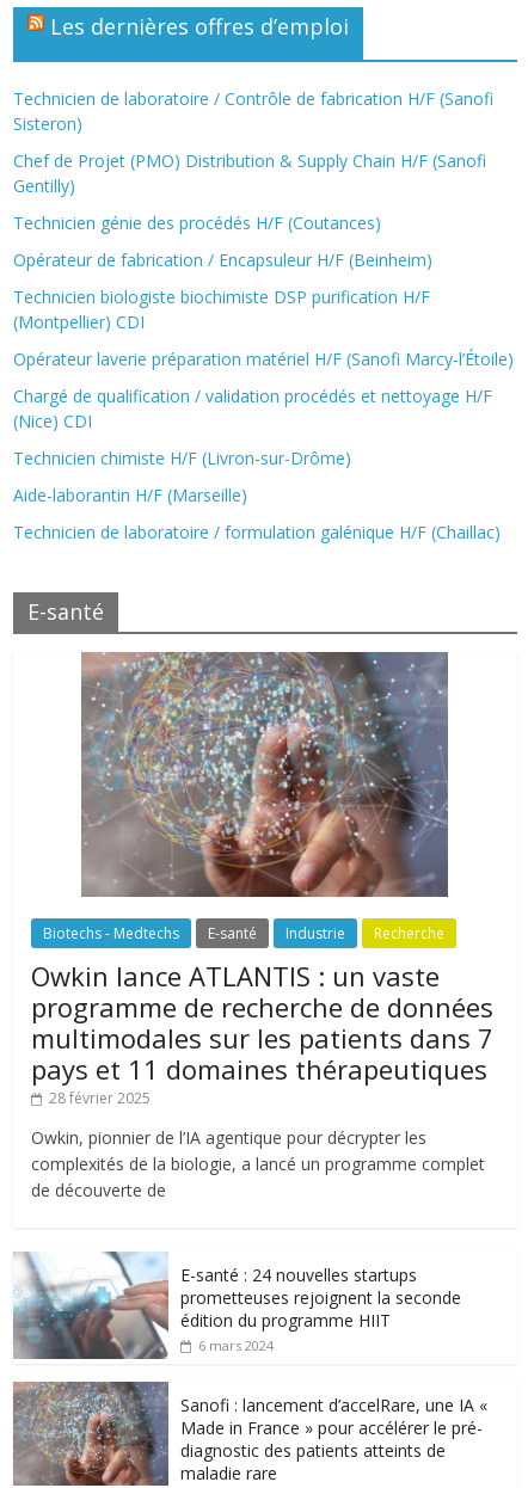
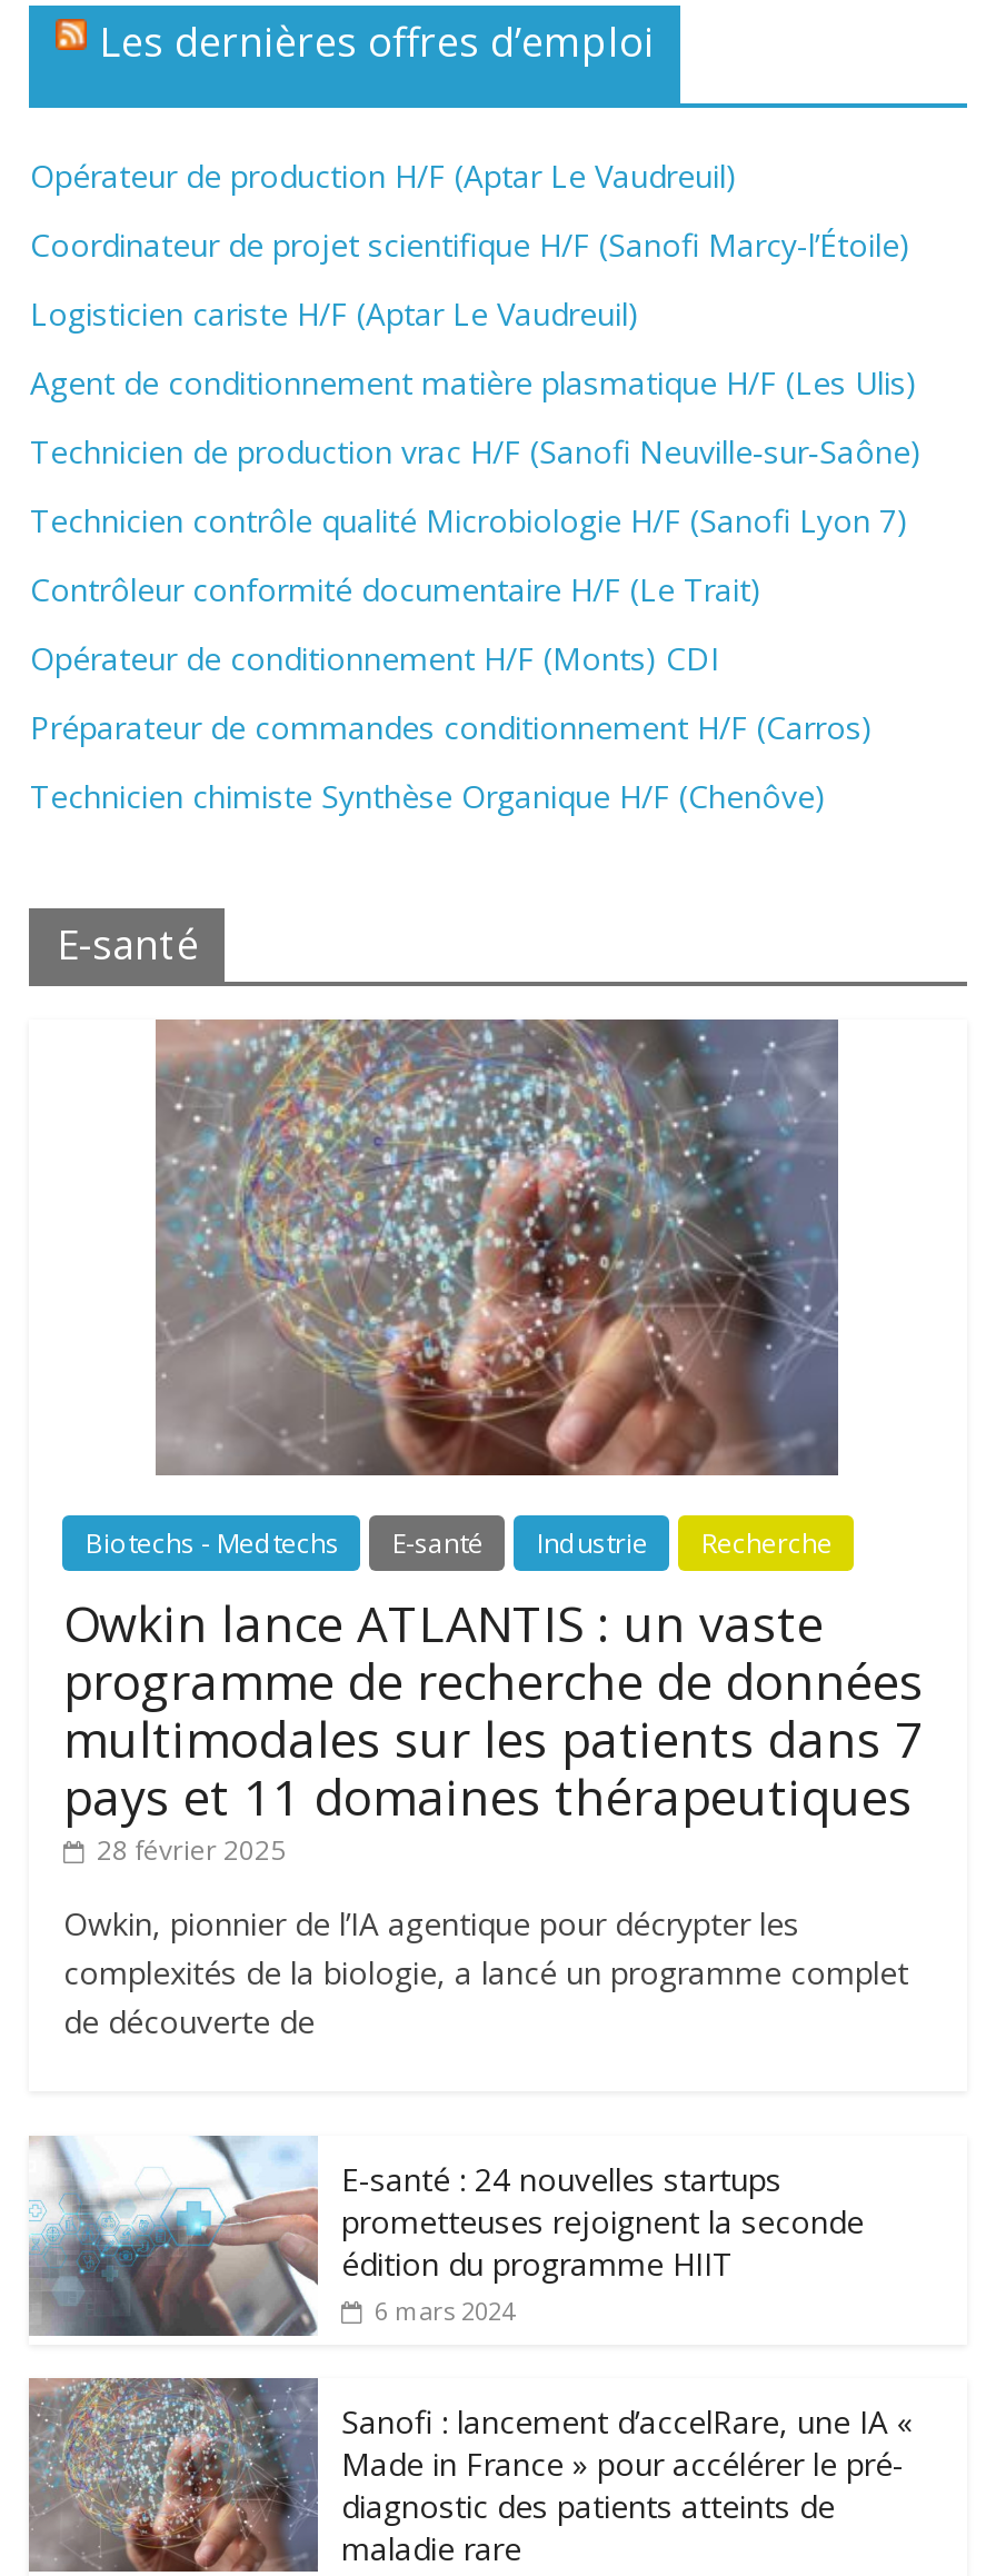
- Technicien de laboratoire / Contrôle de fabrication H/F (Sanofi
- Sisteron)
+ Opérateur de production H/F (Aptar Le Vaudreuil)

- Chef de Projet (PMO) Distribution & Supply Chain H/F (Sanofi
- Gentilly)
+ Coordinateur de projet scientifique H/F (Sanofi Marcy-l’Étoile)

- Technicien génie des procédés H/F (Coutances)
+ Logisticien cariste H/F (Aptar Le Vaudreuil)

- Opérateur de fabrication / Encapsuleur H/F (Beinheim)
+ Agent de conditionnement matière plasmatique H/F (Les Ulis)

- Technicien biologiste biochimiste DSP purification H/F
- (Montpellier) CDI
+ Technicien de production vrac H/F (Sanofi Neuville‑sur‑Saône)

- Opérateur laverie préparation matériel H/F (Sanofi Marcy-l’Étoile)
+ Technicien contrôle qualité Microbiologie H/F (Sanofi Lyon 7)

- Chargé de qualification / validation procédés et nettoyage H/F
- (Nice) CDI
+ Contrôleur conformité documentaire H/F (Le Trait)

- Technicien chimiste H/F (Livron-sur-Drôme)
+ Opérateur de conditionnement H/F (Monts) CDI

- Aide-laborantin H/F (Marseille)
+ Préparateur de commandes conditionnement H/F (Carros)

- Technicien de laboratoire / formulation galénique H/F (Chaillac)
+ Technicien chimiste Synthèse Organique H/F (Chenôve)
